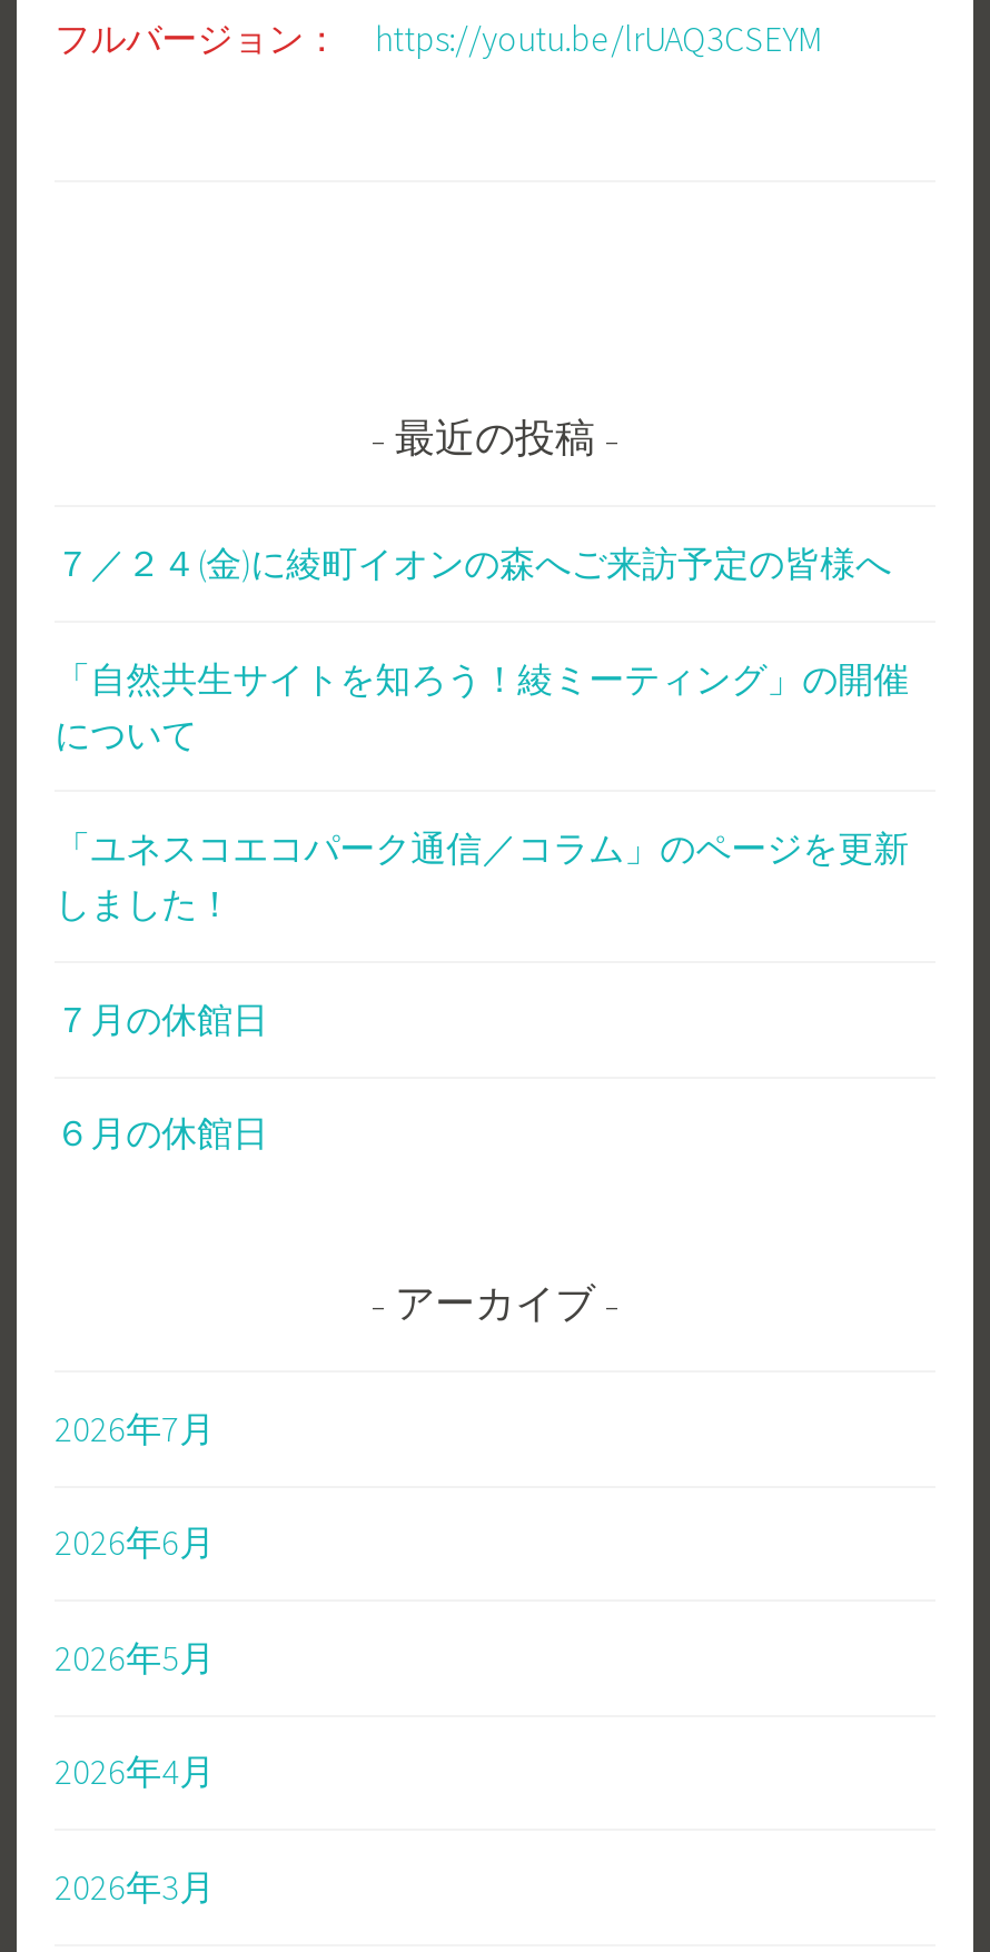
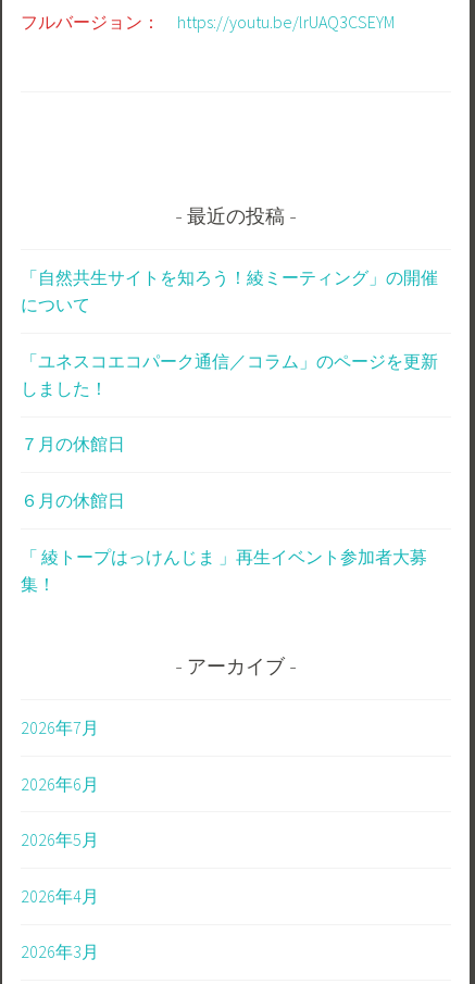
- ７／２４(金)に綾町イオンの森へご来訪予定の皆様へ

moved up: 「自然共生サイトを知ろう！綾ミーティング」の開催 | について | 「ユネスコエコパーク通信／コラム」のページを更新 | しました！ | ７月の休館日 | ６月の休館日

+ 「 綾トープはっけんじま 」再生イベント参加者大募
+ 集！
